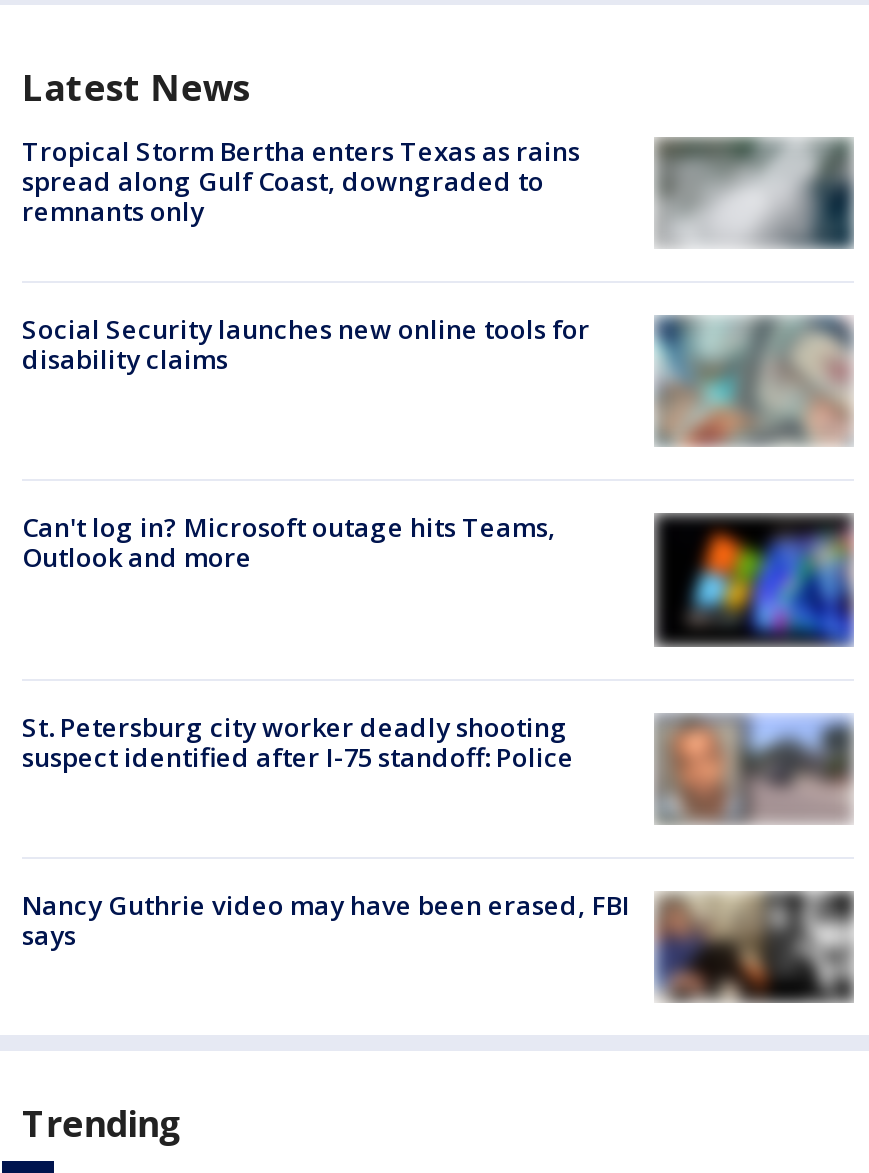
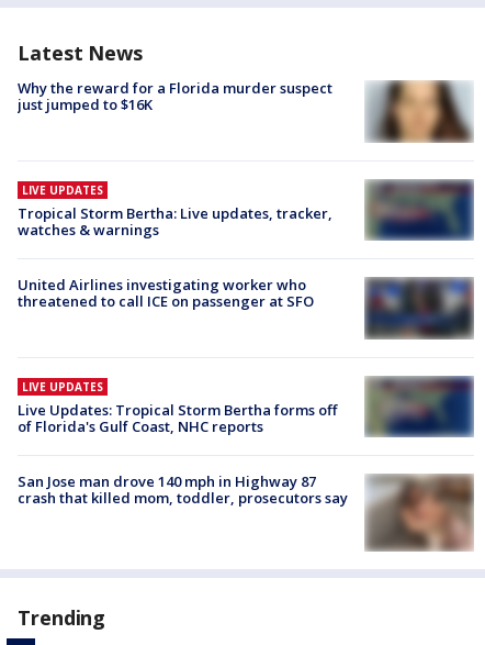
- [image]
- Tropical Storm Bertha enters Texas as rains
- spread along Gulf Coast, downgraded to
- remnants only
+ [image]
+ Why the reward for a Florida murder suspect
+ just jumped to $16K

- [image]
- Social Security launches new online tools for
- disability claims
+ [image]
+ LIVE UPDATES
+ Tropical Storm Bertha: Live updates, tracker,
+ watches & warnings

- Can't log in? Microsoft outage hits Teams,
- Outlook and more
+ United Airlines investigating worker who
+ threatened to call ICE on passenger at SFO

- [image]
+ [image]

- [image]
- St. Petersburg city worker deadly shooting
- suspect identified after I-75 standoff: Police
+ [image]
+ LIVE UPDATES
+ Live Updates: Tropical Storm Bertha forms off
+ of Florida's Gulf Coast, NHC reports

- [image]
- Nancy Guthrie video may have been erased, FBI
- says
+ [image]
+ San Jose man drove 140 mph in Highway 87
+ crash that killed mom, toddler, prosecutors say
